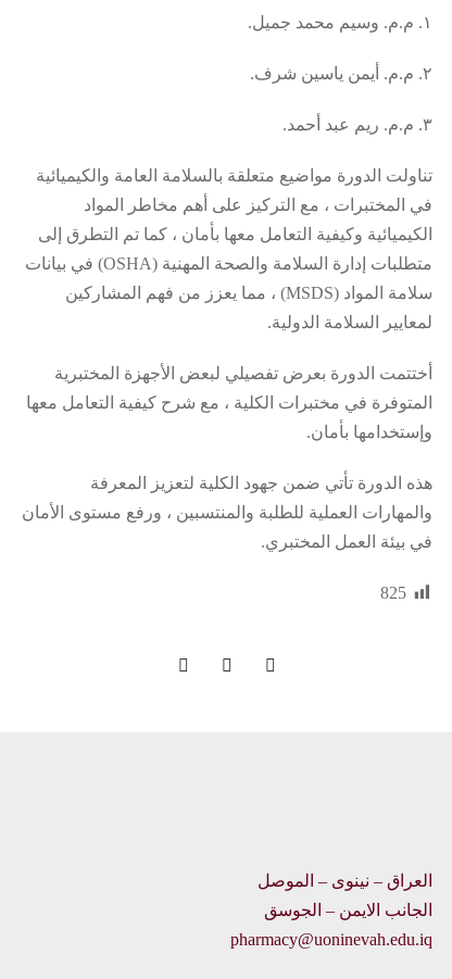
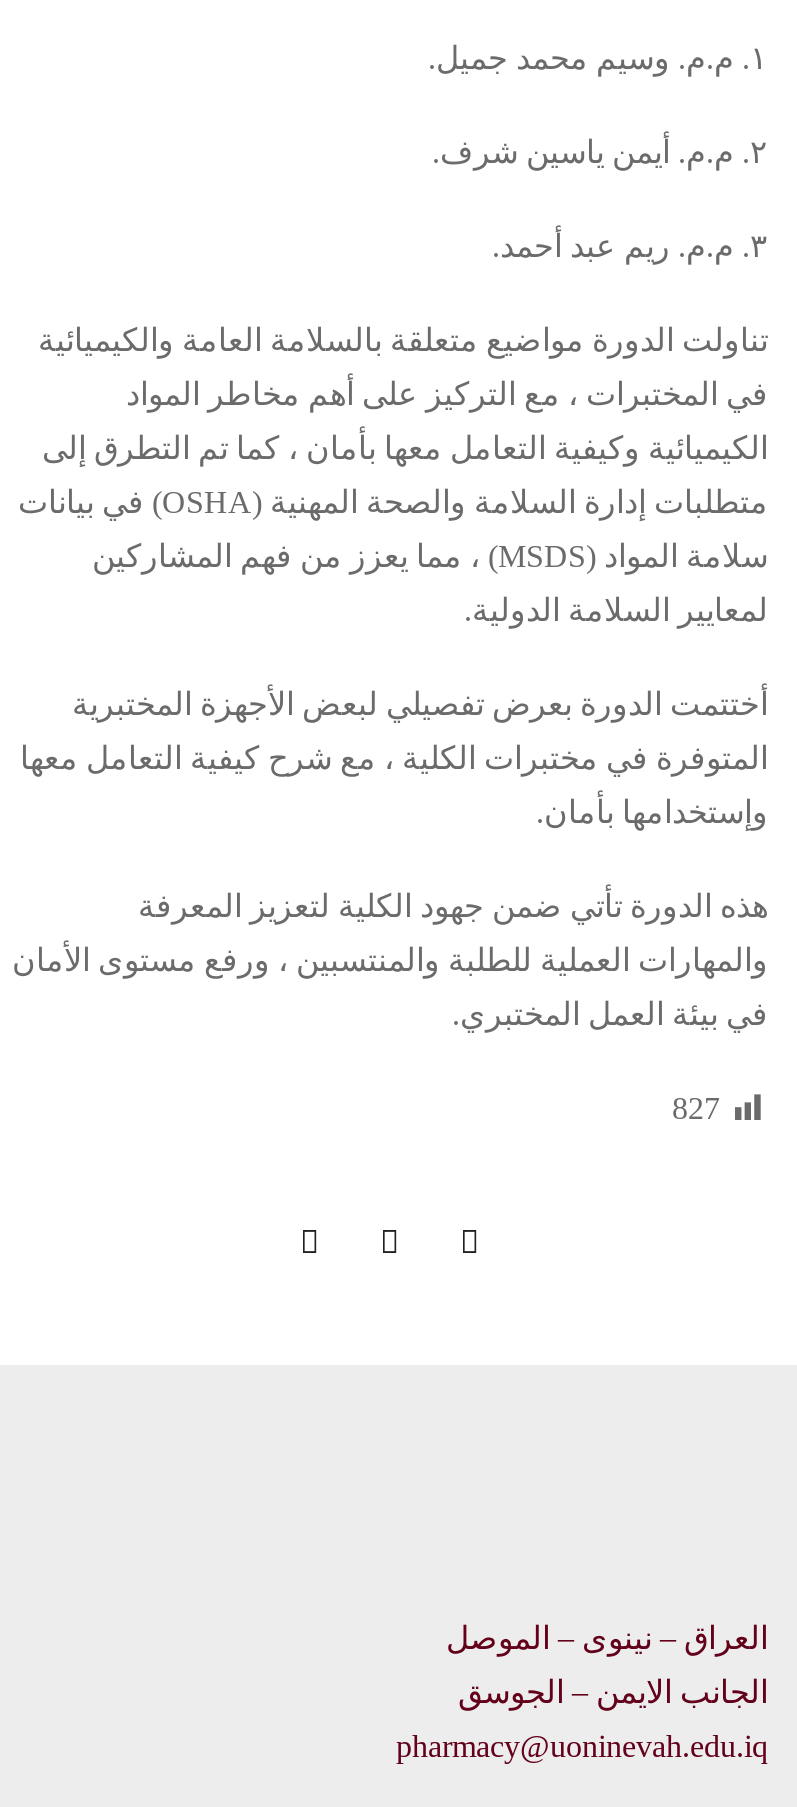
- 825
+ 827
